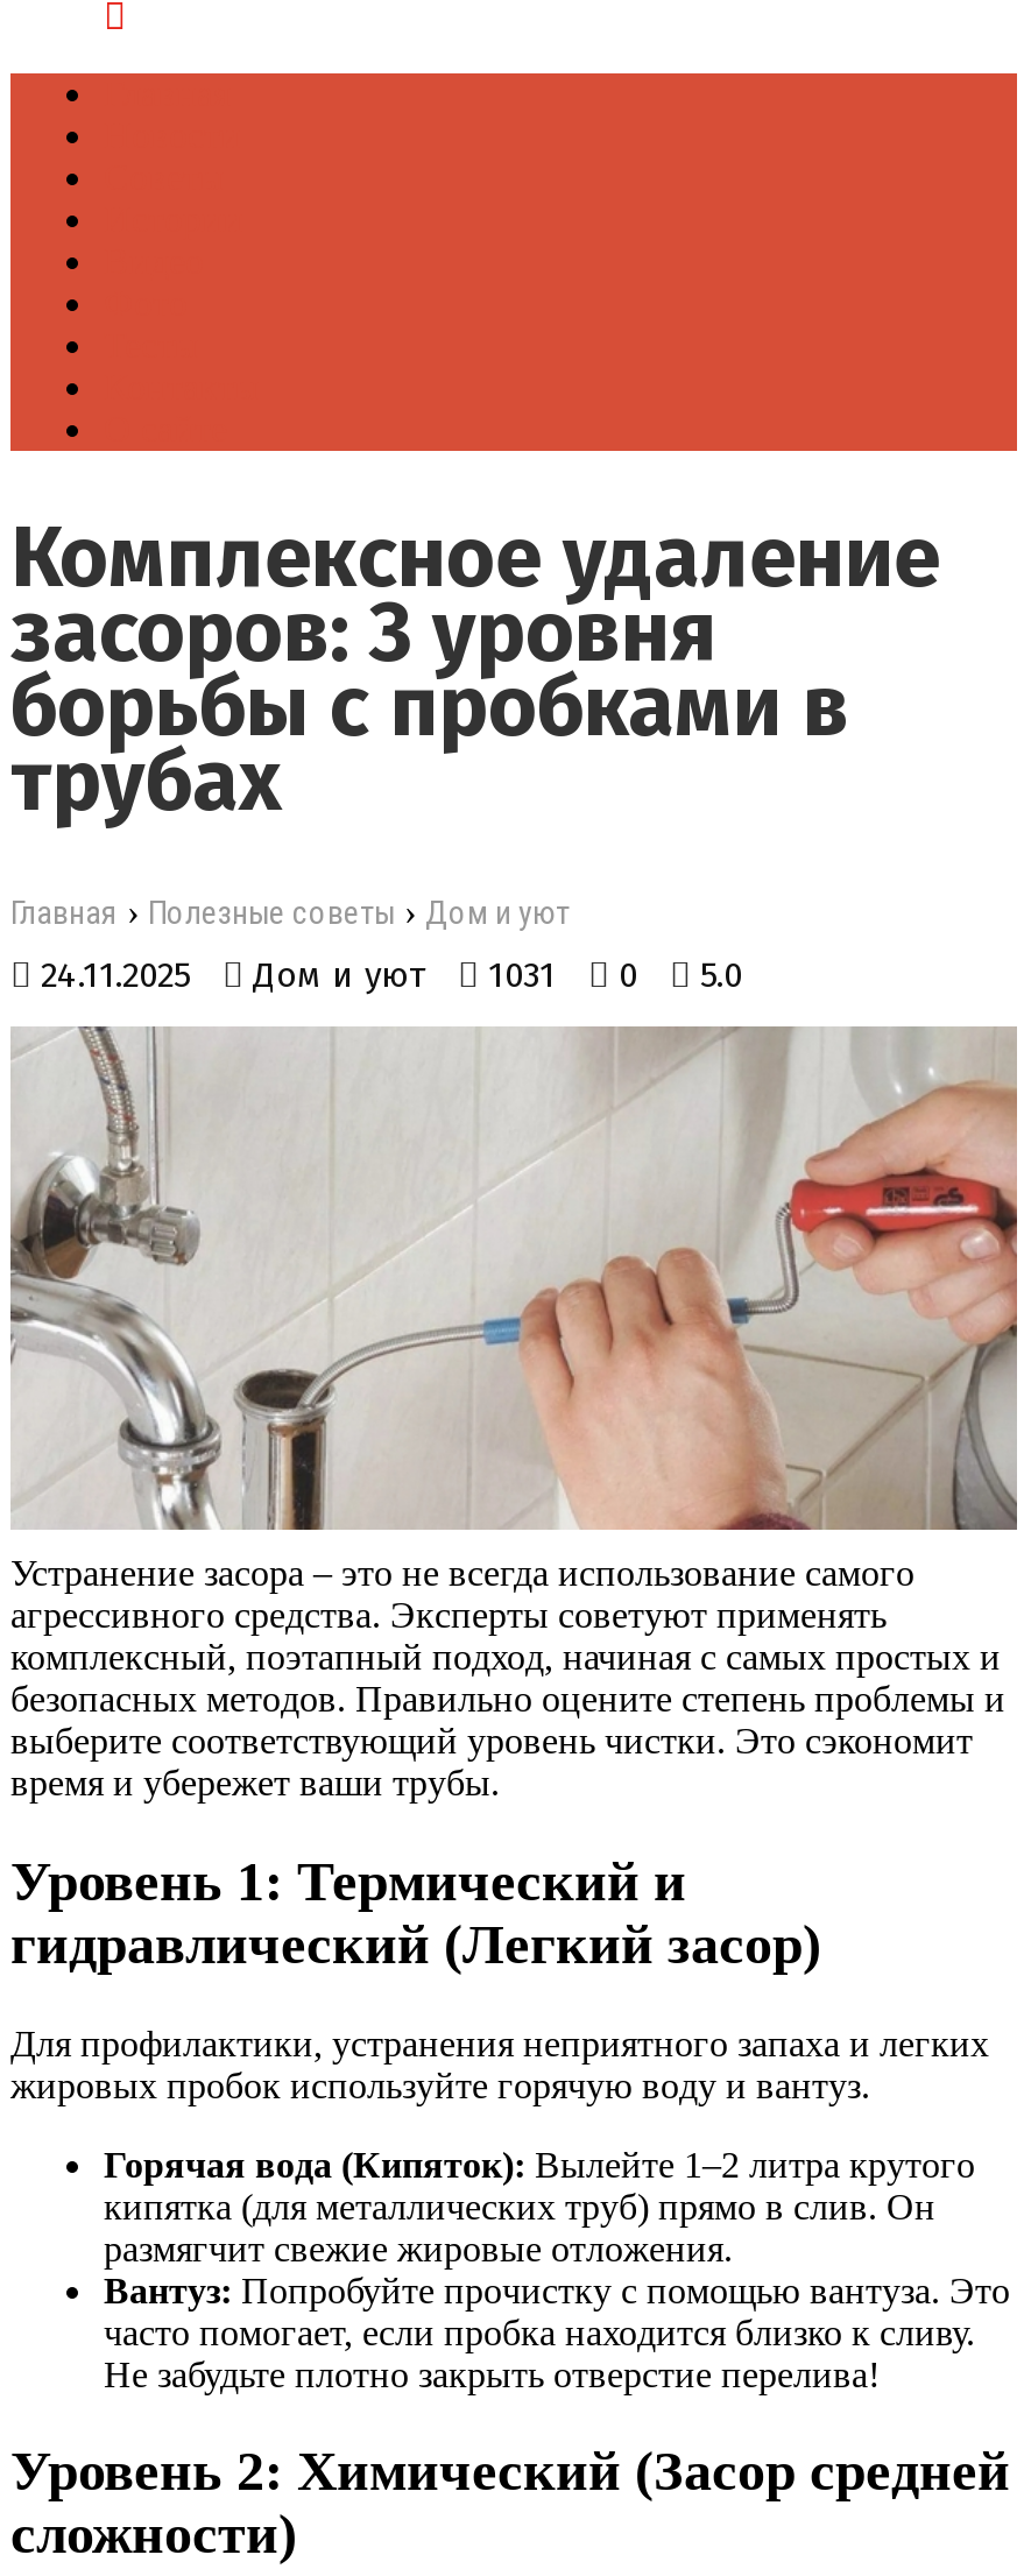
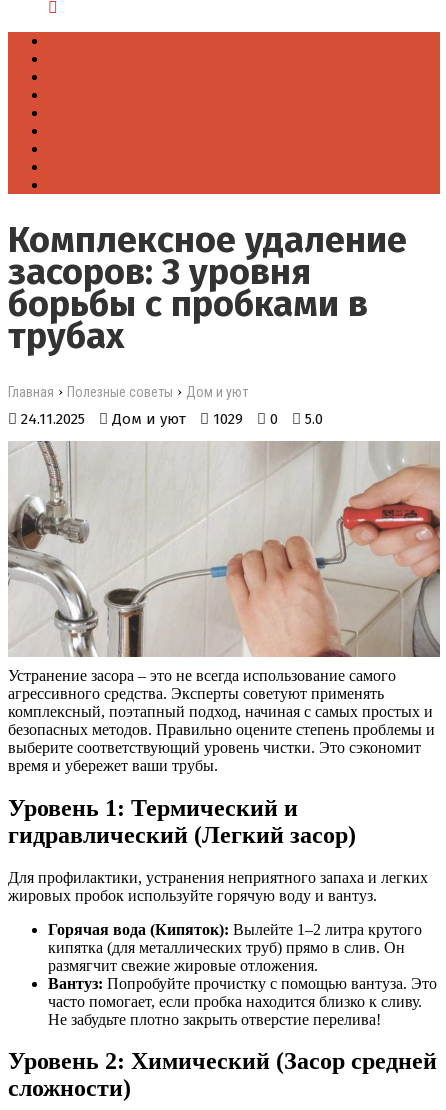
- 24.11.2025 Дом и уют 1031 0 5.0
+ 24.11.2025 Дом и уют 1029 0 5.0
